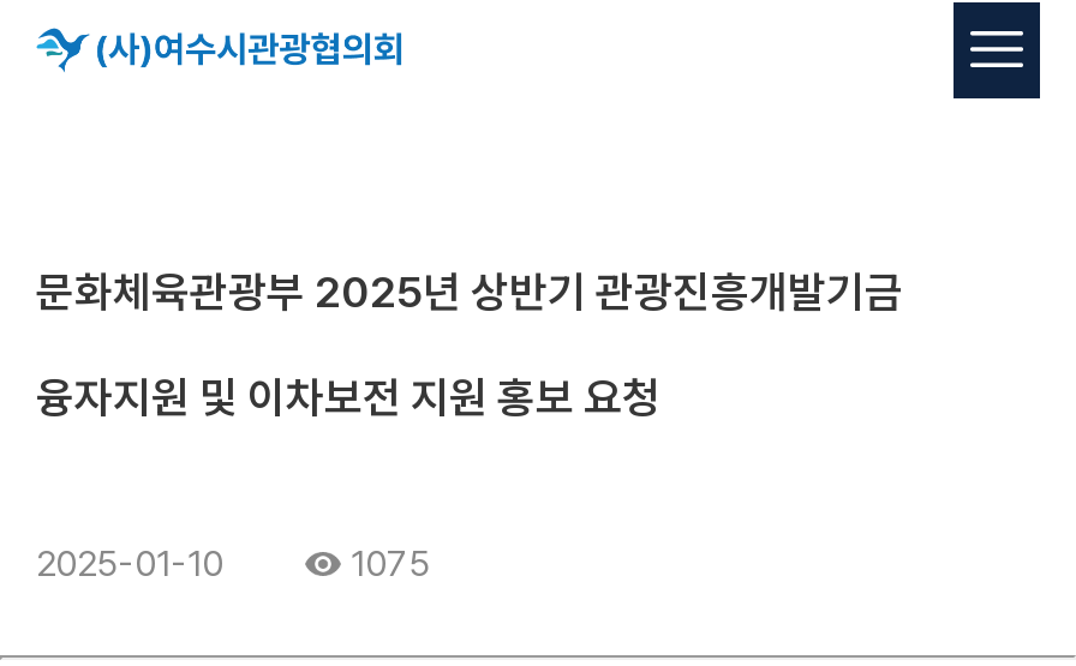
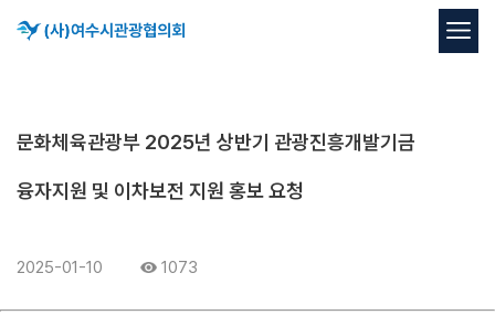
- 1075
+ 1073
